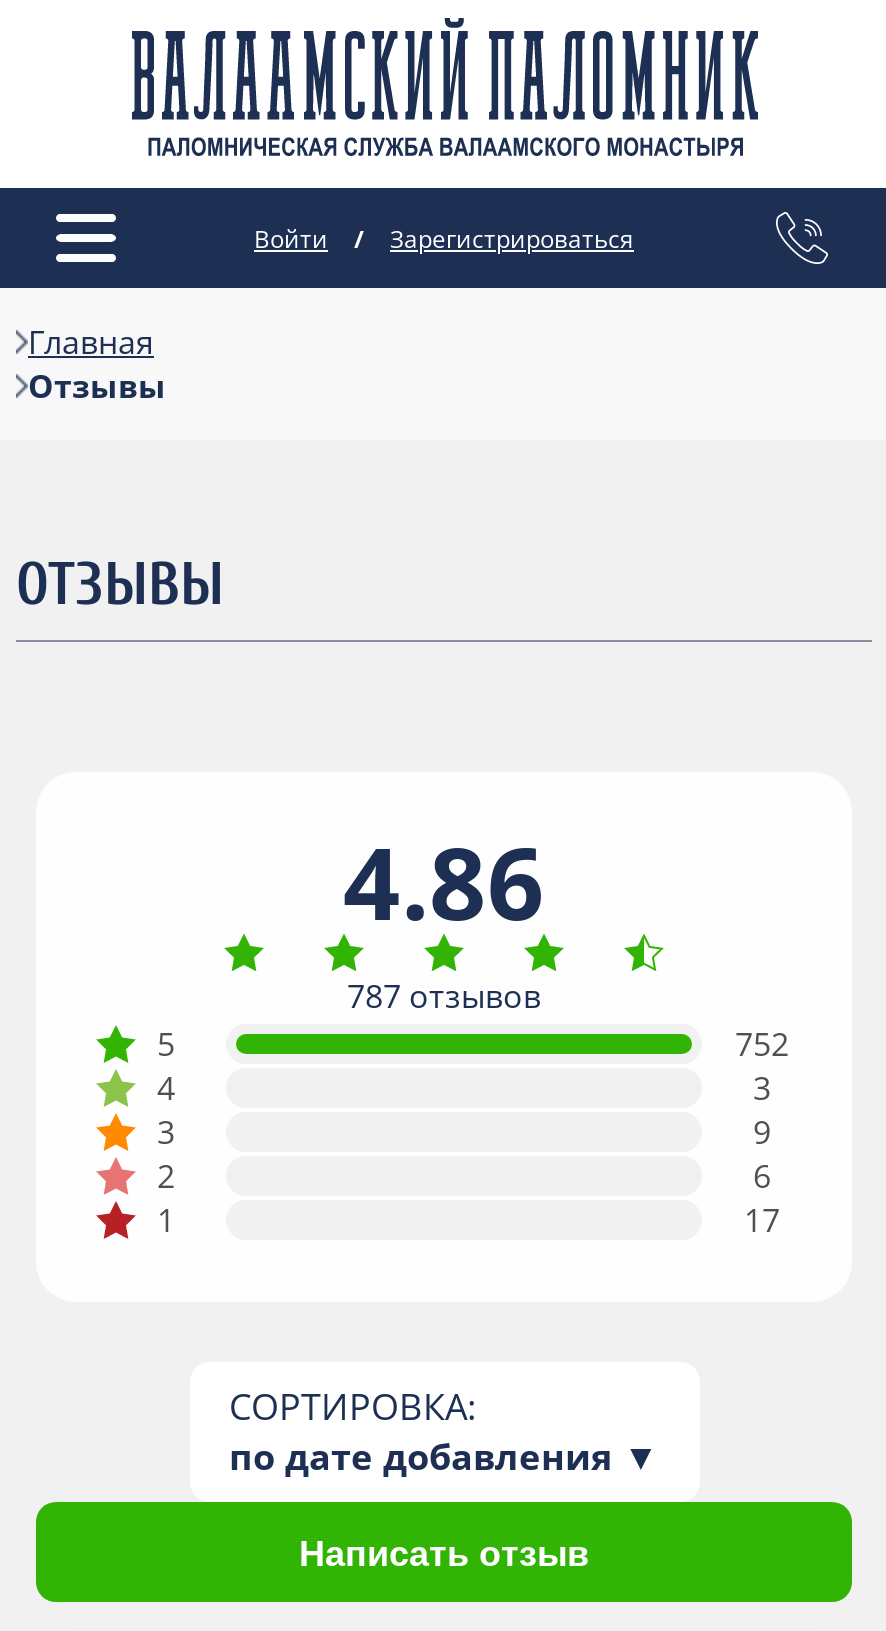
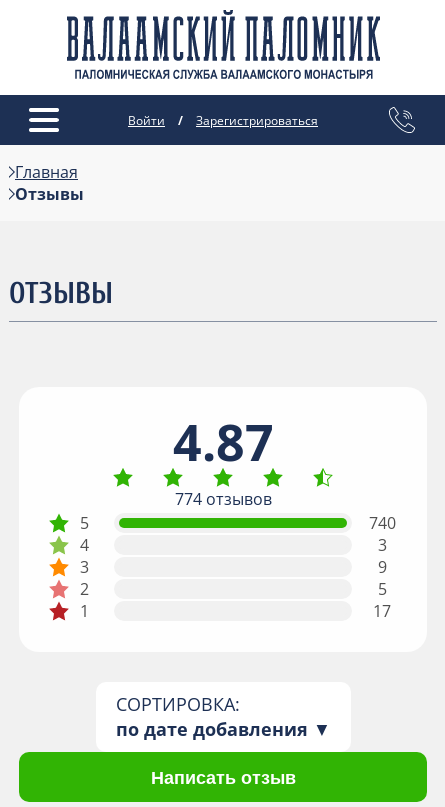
- 4.86
+ 4.87

- 787 отзывов
+ 774 отзывов

- 752
+ 740

- 6
+ 5
